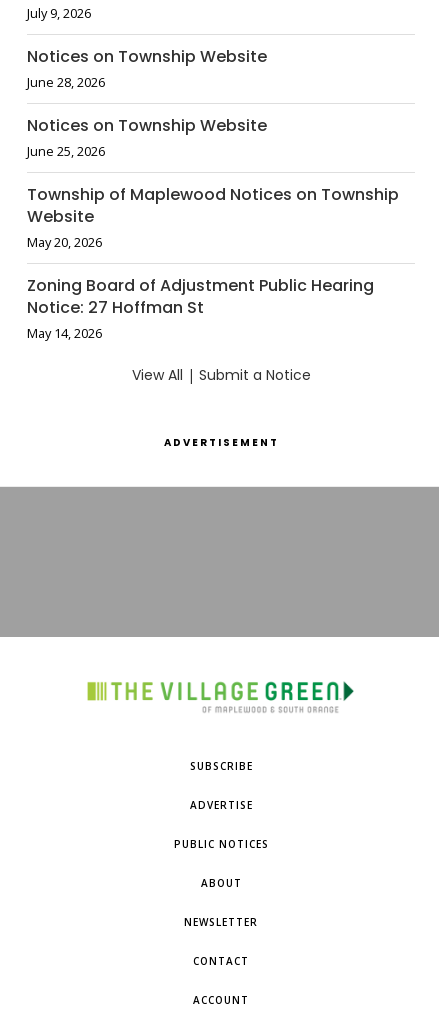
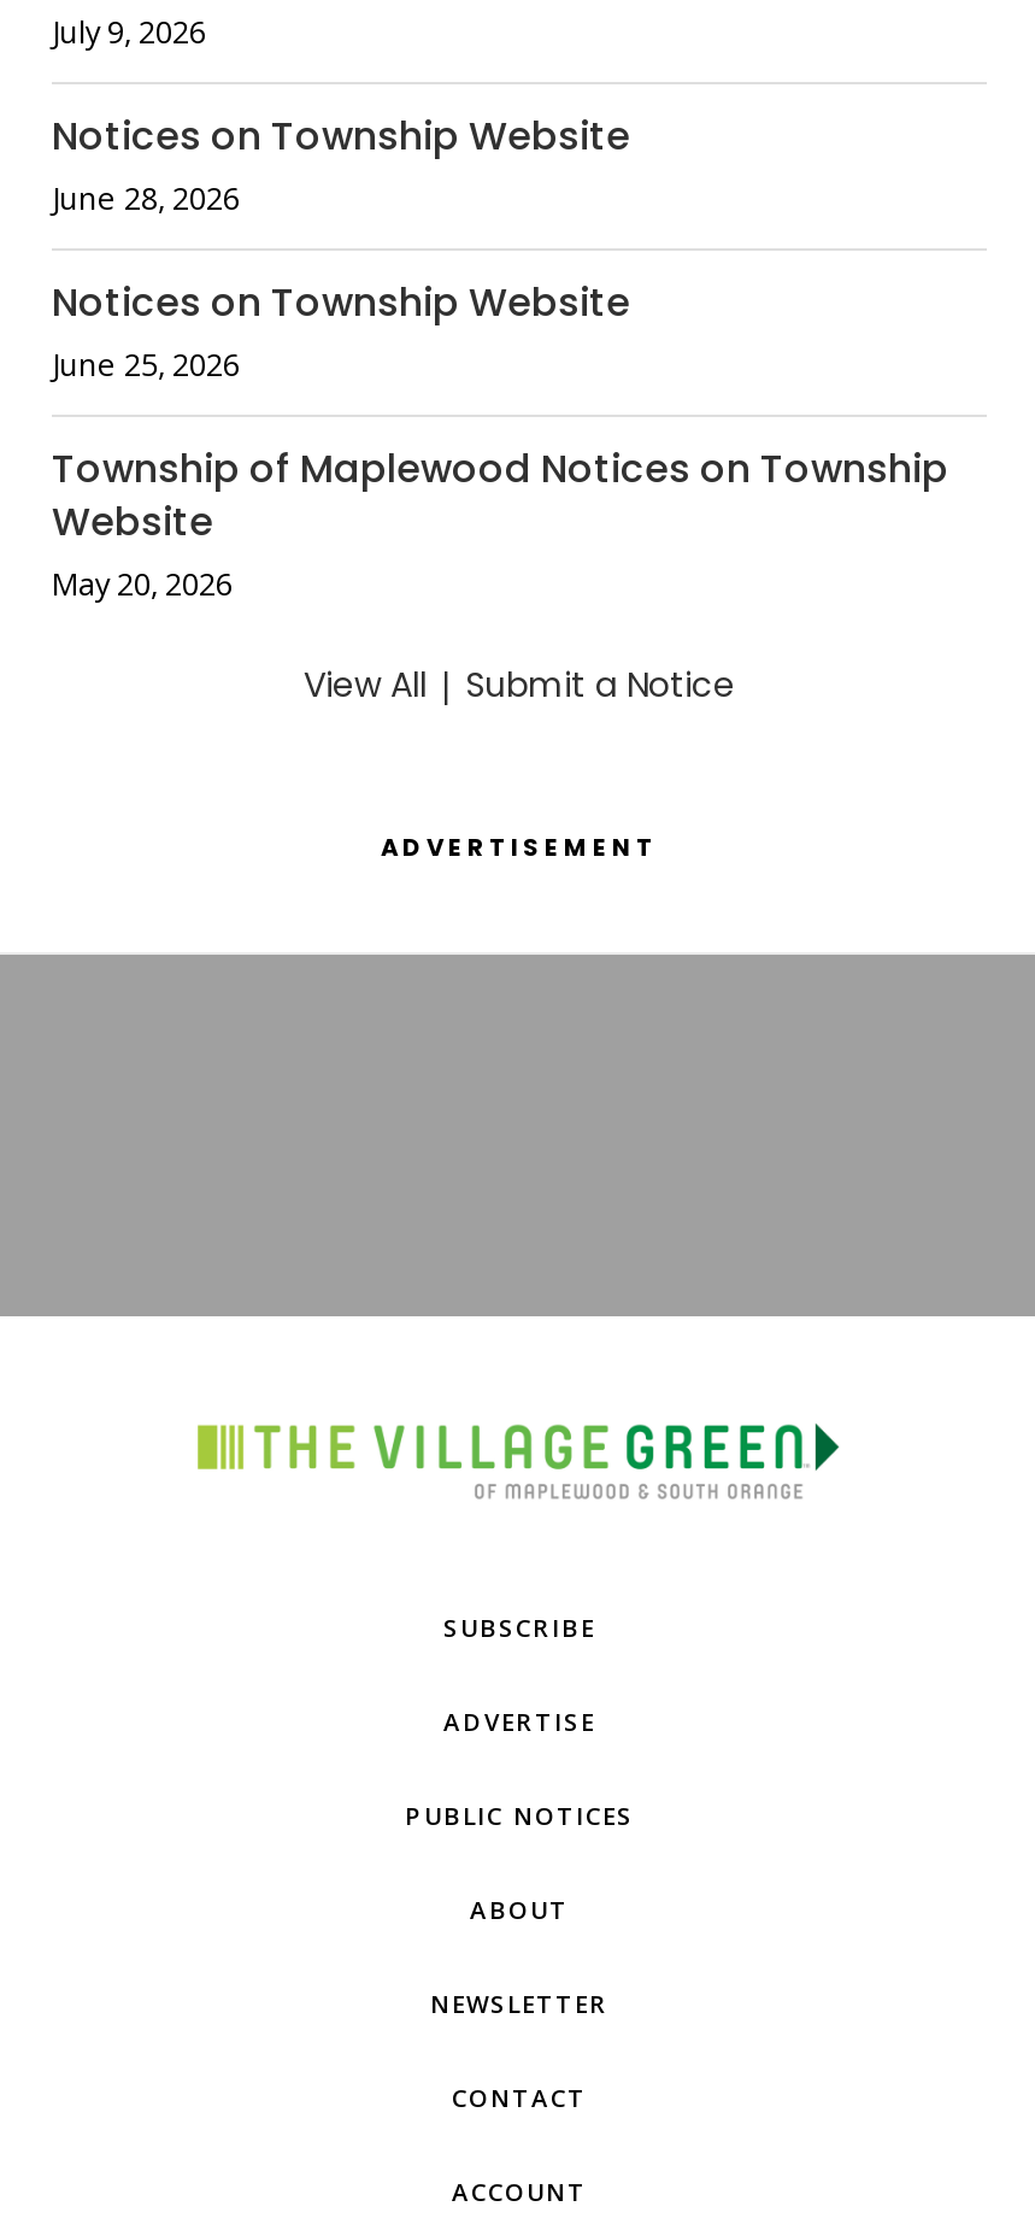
- Zoning Board of Adjustment Public Hearing
- Notice: 27 Hoffman St
- May 14, 2026
